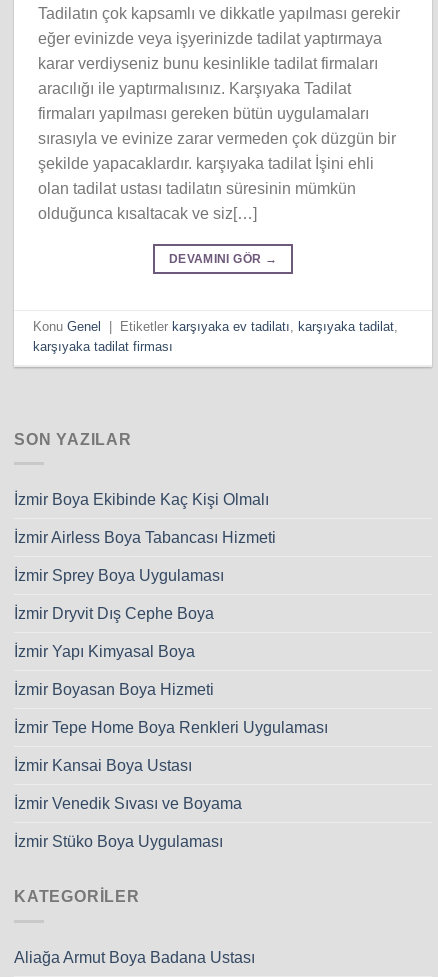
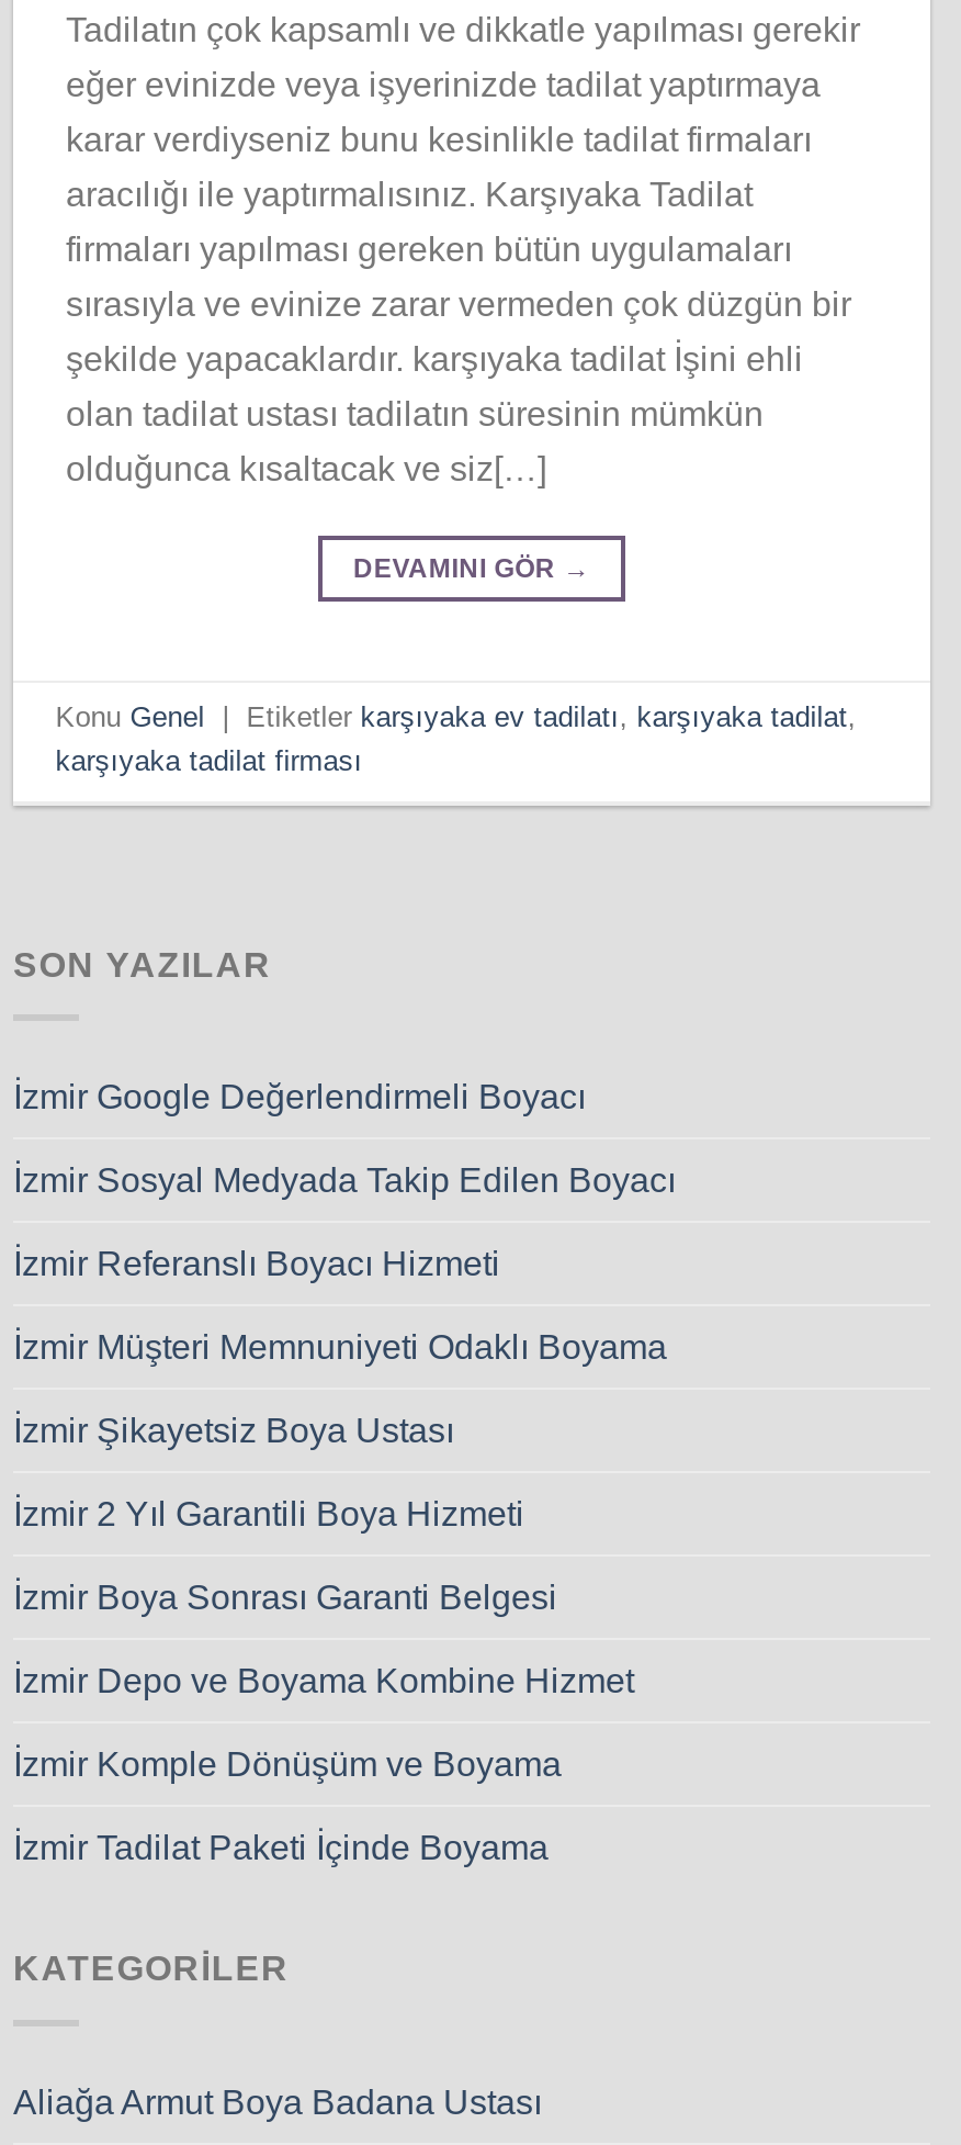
- İzmir Boya Ekibinde Kaç Kişi Olmalı
+ İzmir Google Değerlendirmeli Boyacı

- İzmir Airless Boya Tabancası Hizmeti
+ İzmir Sosyal Medyada Takip Edilen Boyacı

- İzmir Sprey Boya Uygulaması
+ İzmir Referanslı Boyacı Hizmeti

- İzmir Dryvit Dış Cephe Boya
+ İzmir Müşteri Memnuniyeti Odaklı Boyama

- İzmir Yapı Kimyasal Boya
+ İzmir Şikayetsiz Boya Ustası

- İzmir Boyasan Boya Hizmeti
+ İzmir 2 Yıl Garantili Boya Hizmeti

- İzmir Tepe Home Boya Renkleri Uygulaması
+ İzmir Boya Sonrası Garanti Belgesi

- İzmir Kansai Boya Ustası
+ İzmir Depo ve Boyama Kombine Hizmet

- İzmir Venedik Sıvası ve Boyama
+ İzmir Komple Dönüşüm ve Boyama

- İzmir Stüko Boya Uygulaması
+ İzmir Tadilat Paketi İçinde Boyama
